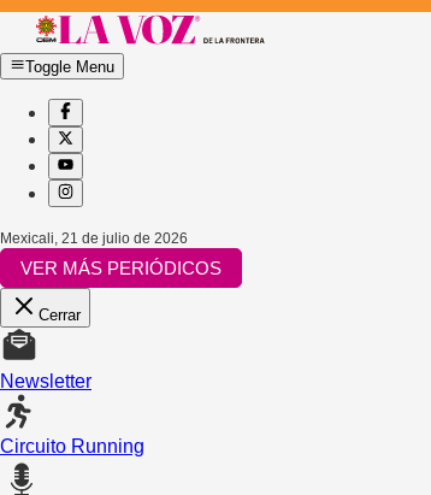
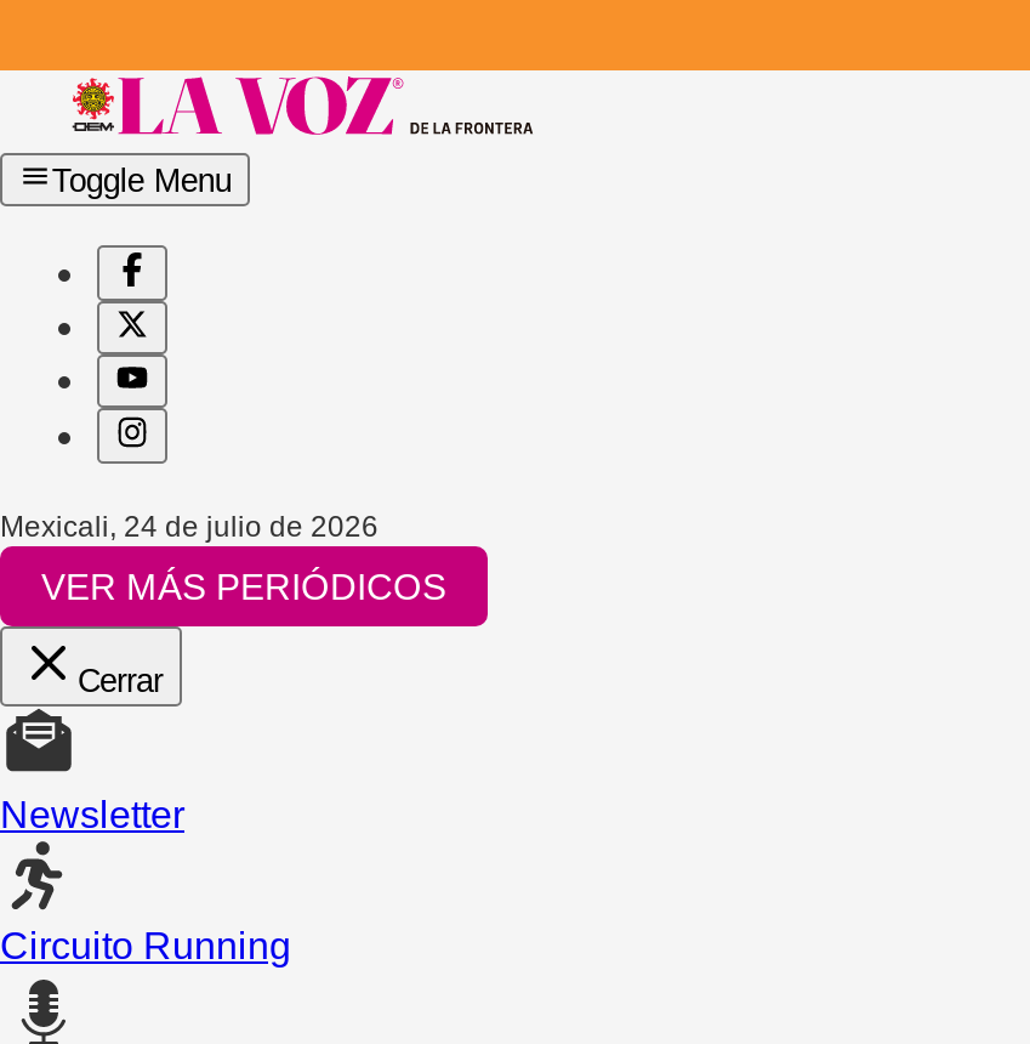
- Mexicali, 21 de julio de 2026
+ Mexicali, 24 de julio de 2026
